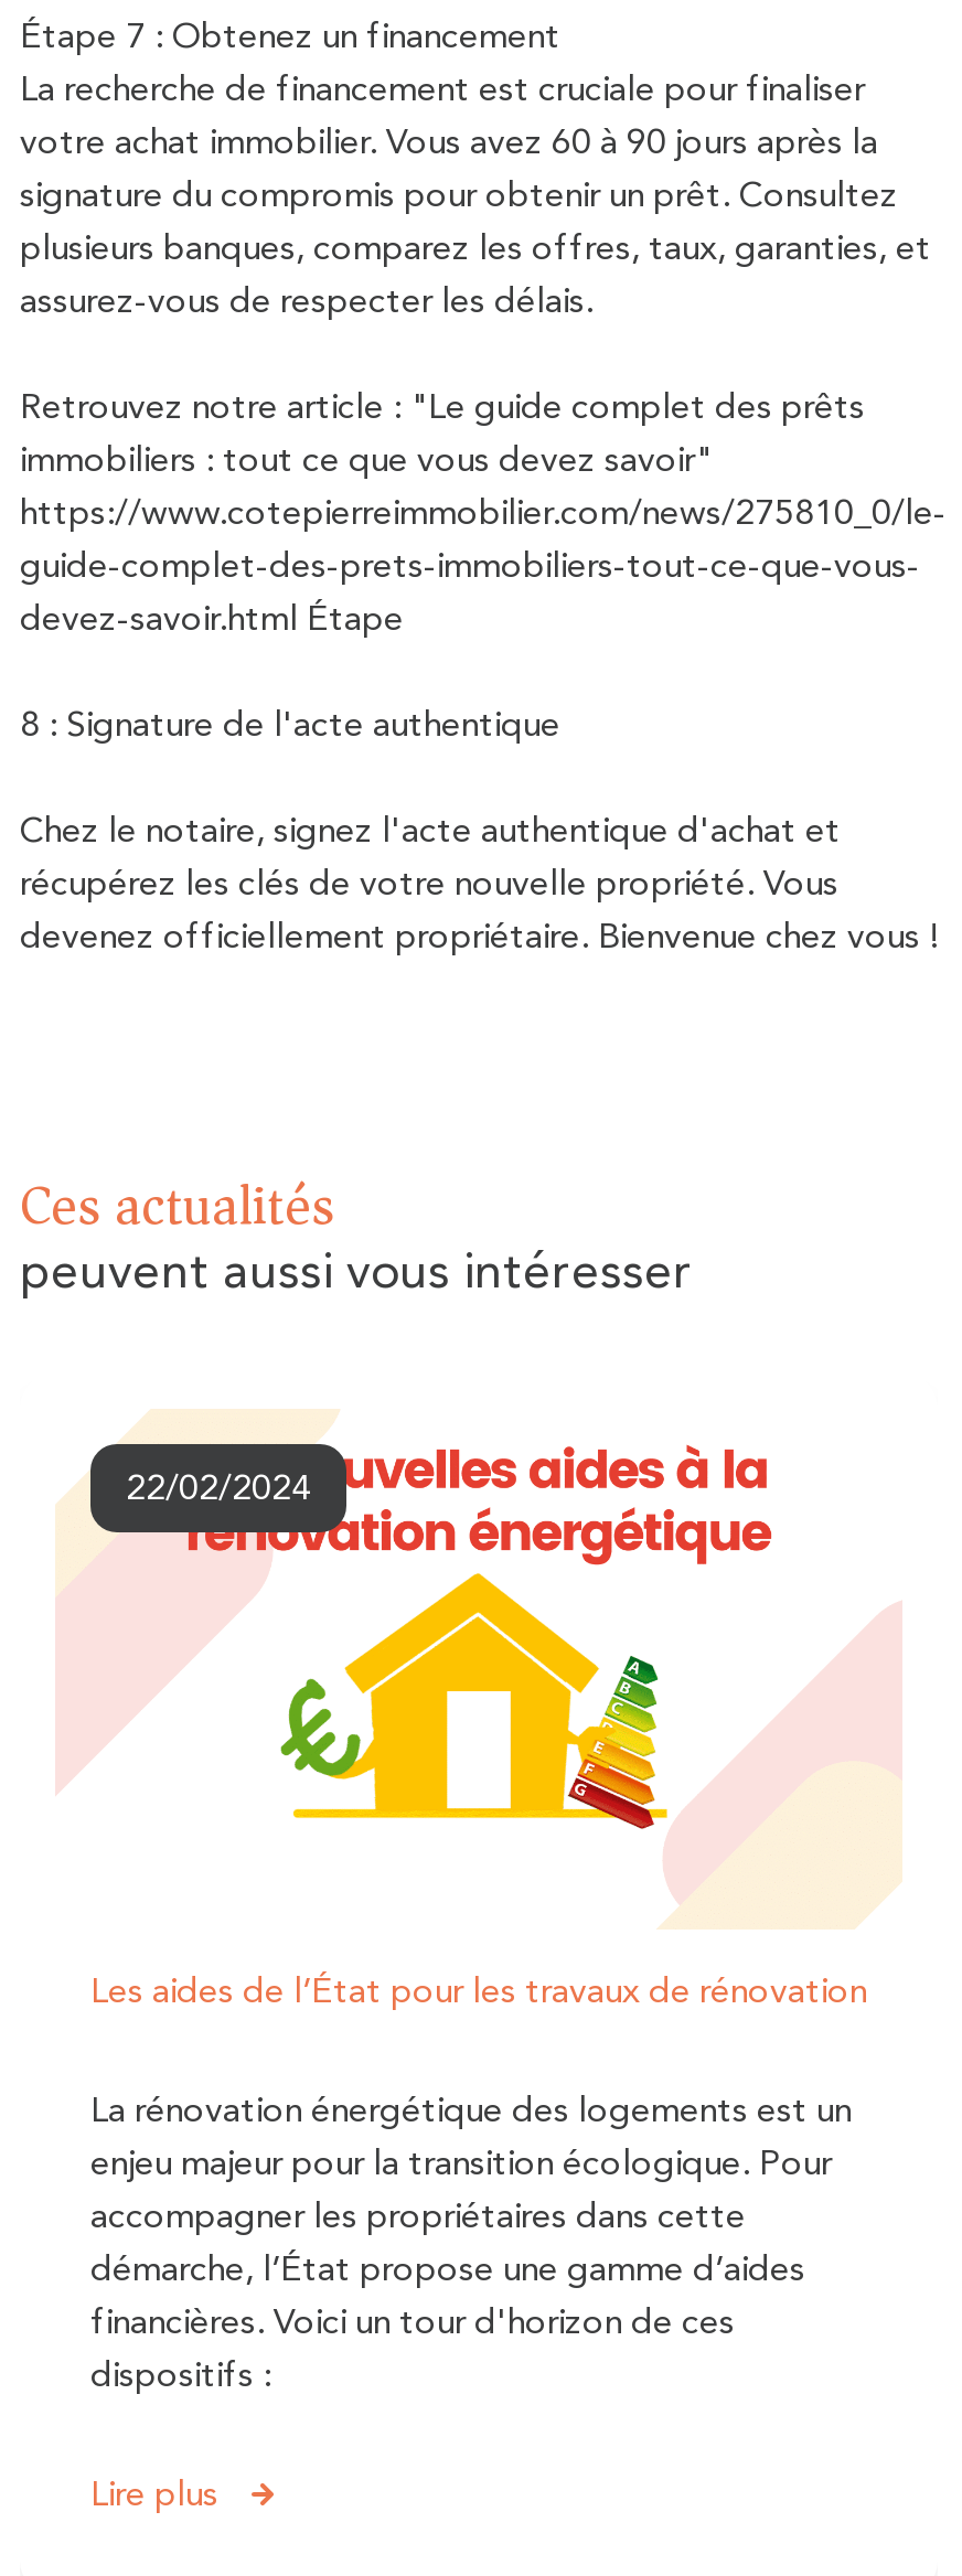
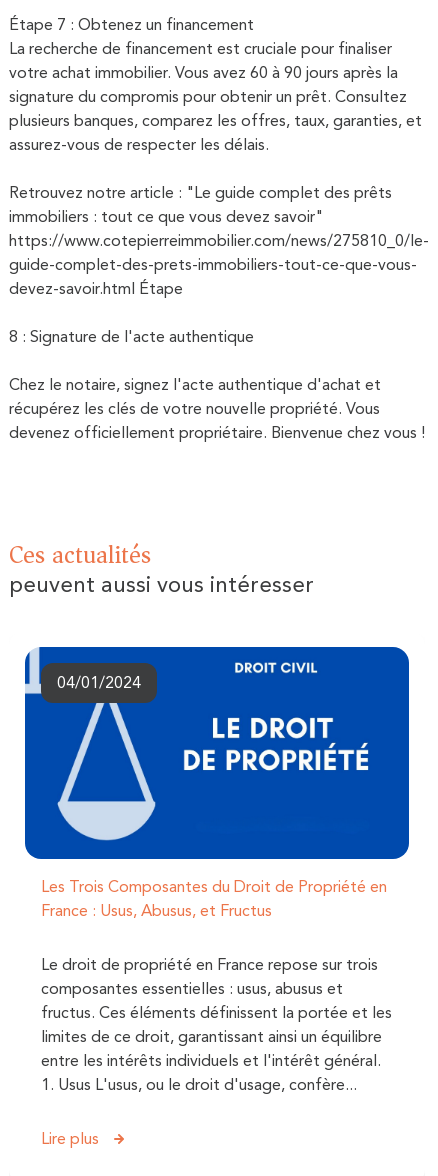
- [image]
- 22/02/2024
+ [image]
+ 04/01/2024

- Les aides de l’État pour les travaux de rénovation
+ Les Trois Composantes du Droit de Propriété en
+ France : Usus, Abusus, et Fructus

- La rénovation énergétique des logements est un
- enjeu majeur pour la transition écologique. Pour
- accompagner les propriétaires dans cette
- démarche, l’État propose une gamme d’aides
- financières. Voici un tour d'horizon de ces
- dispositifs :
+ Le droit de propriété en France repose sur trois
+ composantes essentielles : usus, abusus et
+ fructus. Ces éléments définissent la portée et les
+ limites de ce droit, garantissant ainsi un équilibre
+ entre les intérêts individuels et l'intérêt général.
+ 1. Usus L'usus, ou le droit d'usage, confère...
